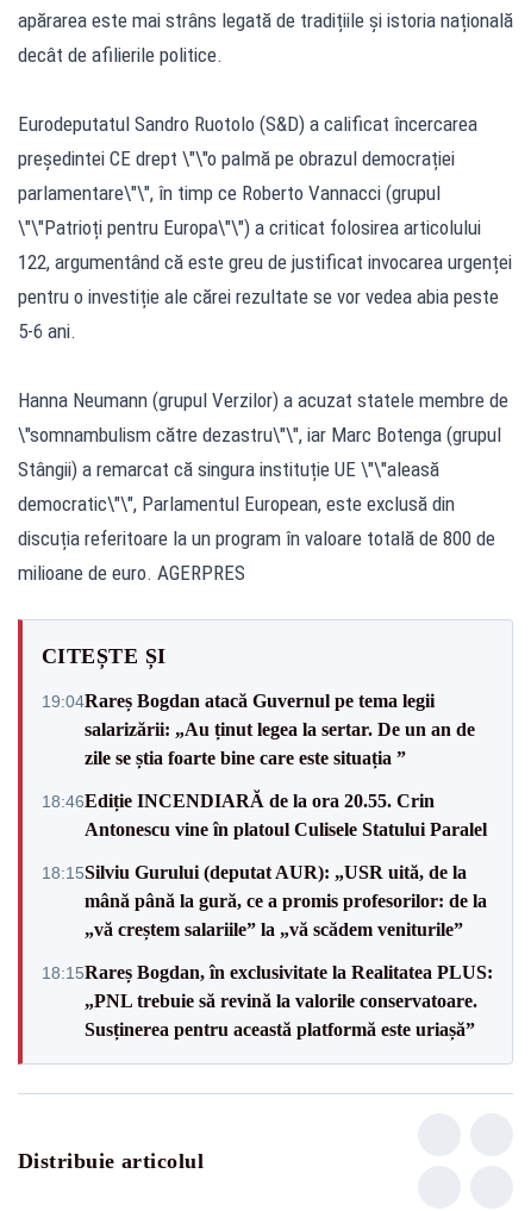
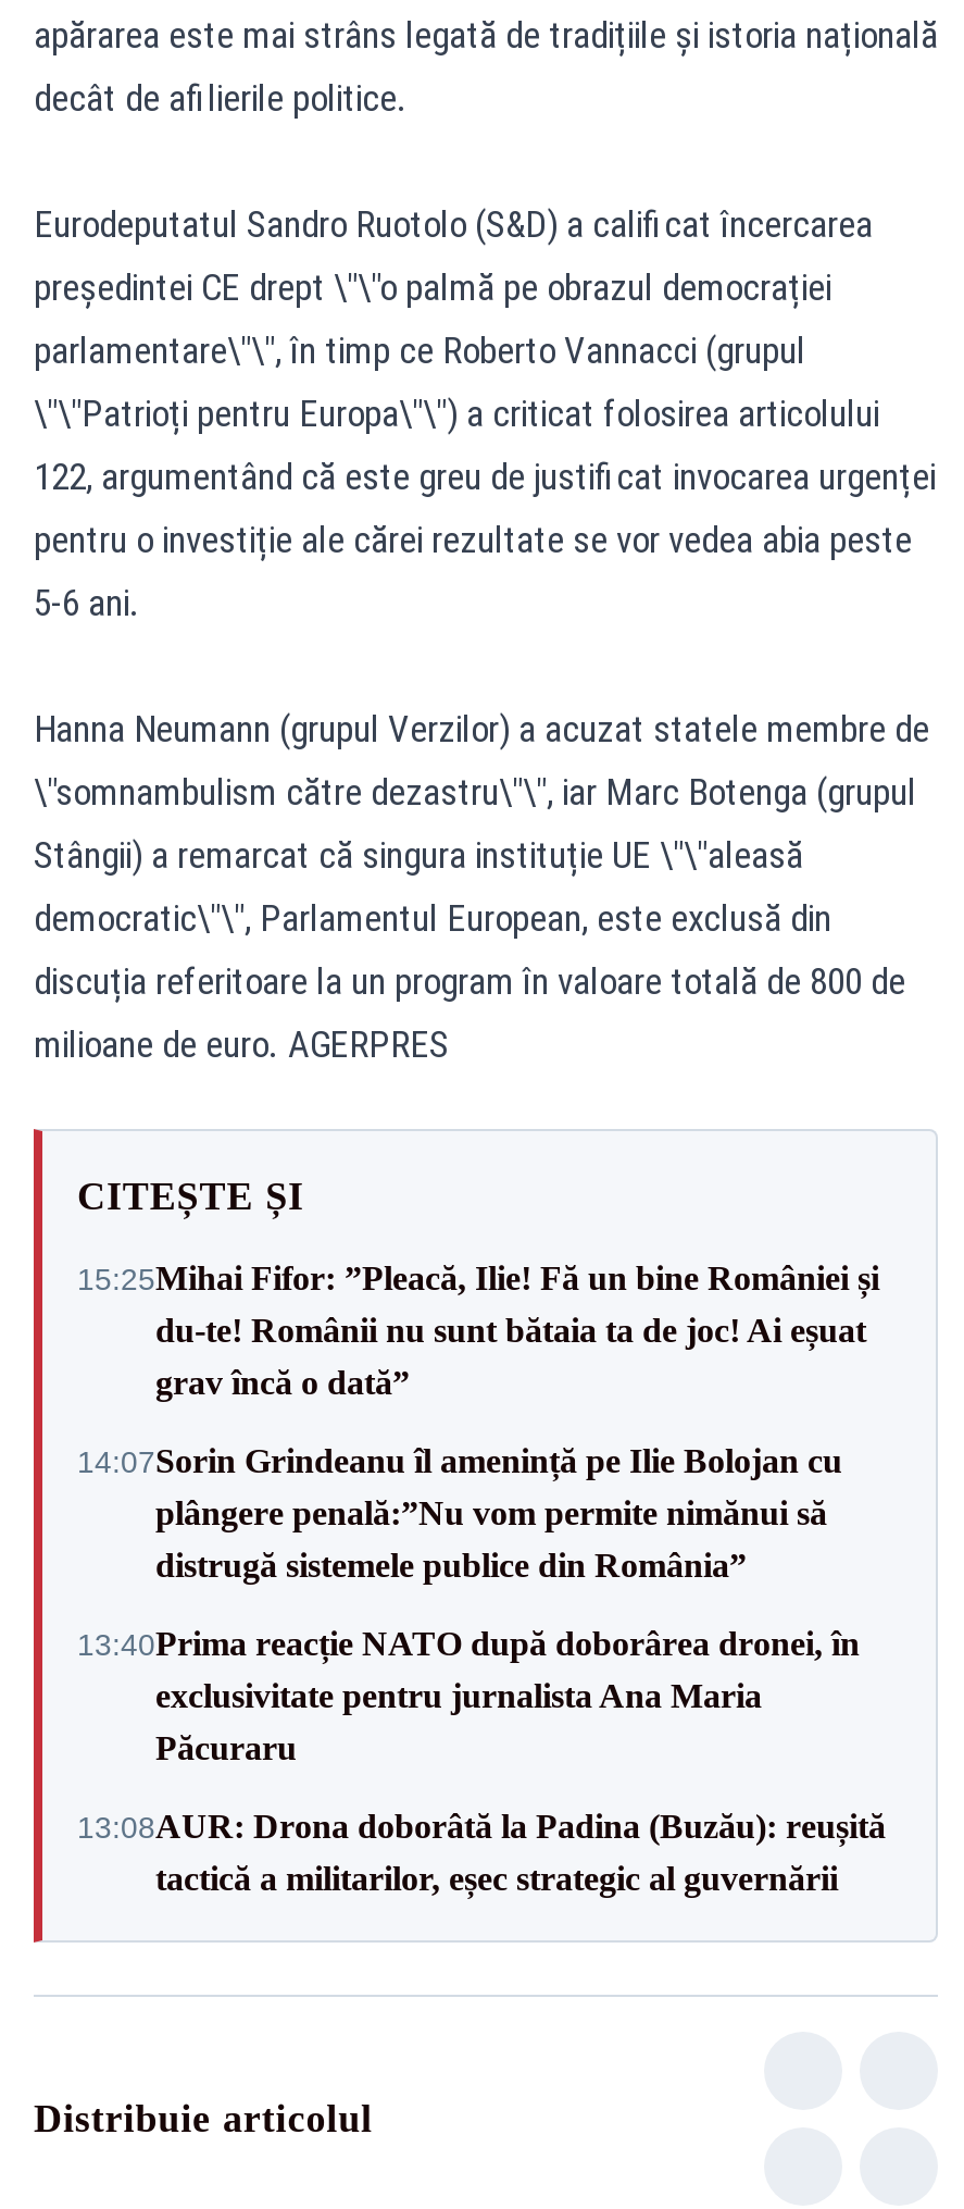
- 19:04Rareș Bogdan atacă Guvernul pe tema legii
- salarizării: „Au ținut legea la sertar. De un an de
- zile se știa foarte bine care este situația ”
+ 15:25Mihai Fifor: ”Pleacă, Ilie! Fă un bine României și
+ du-te! Românii nu sunt bătaia ta de joc! Ai eșuat
+ grav încă o dată”

- 18:46Ediție INCENDIARĂ de la ora 20.55. Crin
- Antonescu vine în platoul Culisele Statului Paralel
+ 14:07Sorin Grindeanu îl amenință pe Ilie Bolojan cu
+ plângere penală:”Nu vom permite nimănui să
+ distrugă sistemele publice din România”

- 18:15Silviu Gurului (deputat AUR): „USR uită, de la
- mână până la gură, ce a promis profesorilor: de la
- „vă creștem salariile” la „vă scădem veniturile”
+ 13:40Prima reacție NATO după doborârea dronei, în
+ exclusivitate pentru jurnalista Ana Maria
+ Păcuraru

- 18:15Rareș Bogdan, în exclusivitate la Realitatea PLUS:
- „PNL trebuie să revină la valorile conservatoare.
- Susținerea pentru această platformă este uriașă”
+ 13:08AUR: Drona doborâtă la Padina (Buzău): reușită
+ tactică a militarilor, eșec strategic al guvernării
